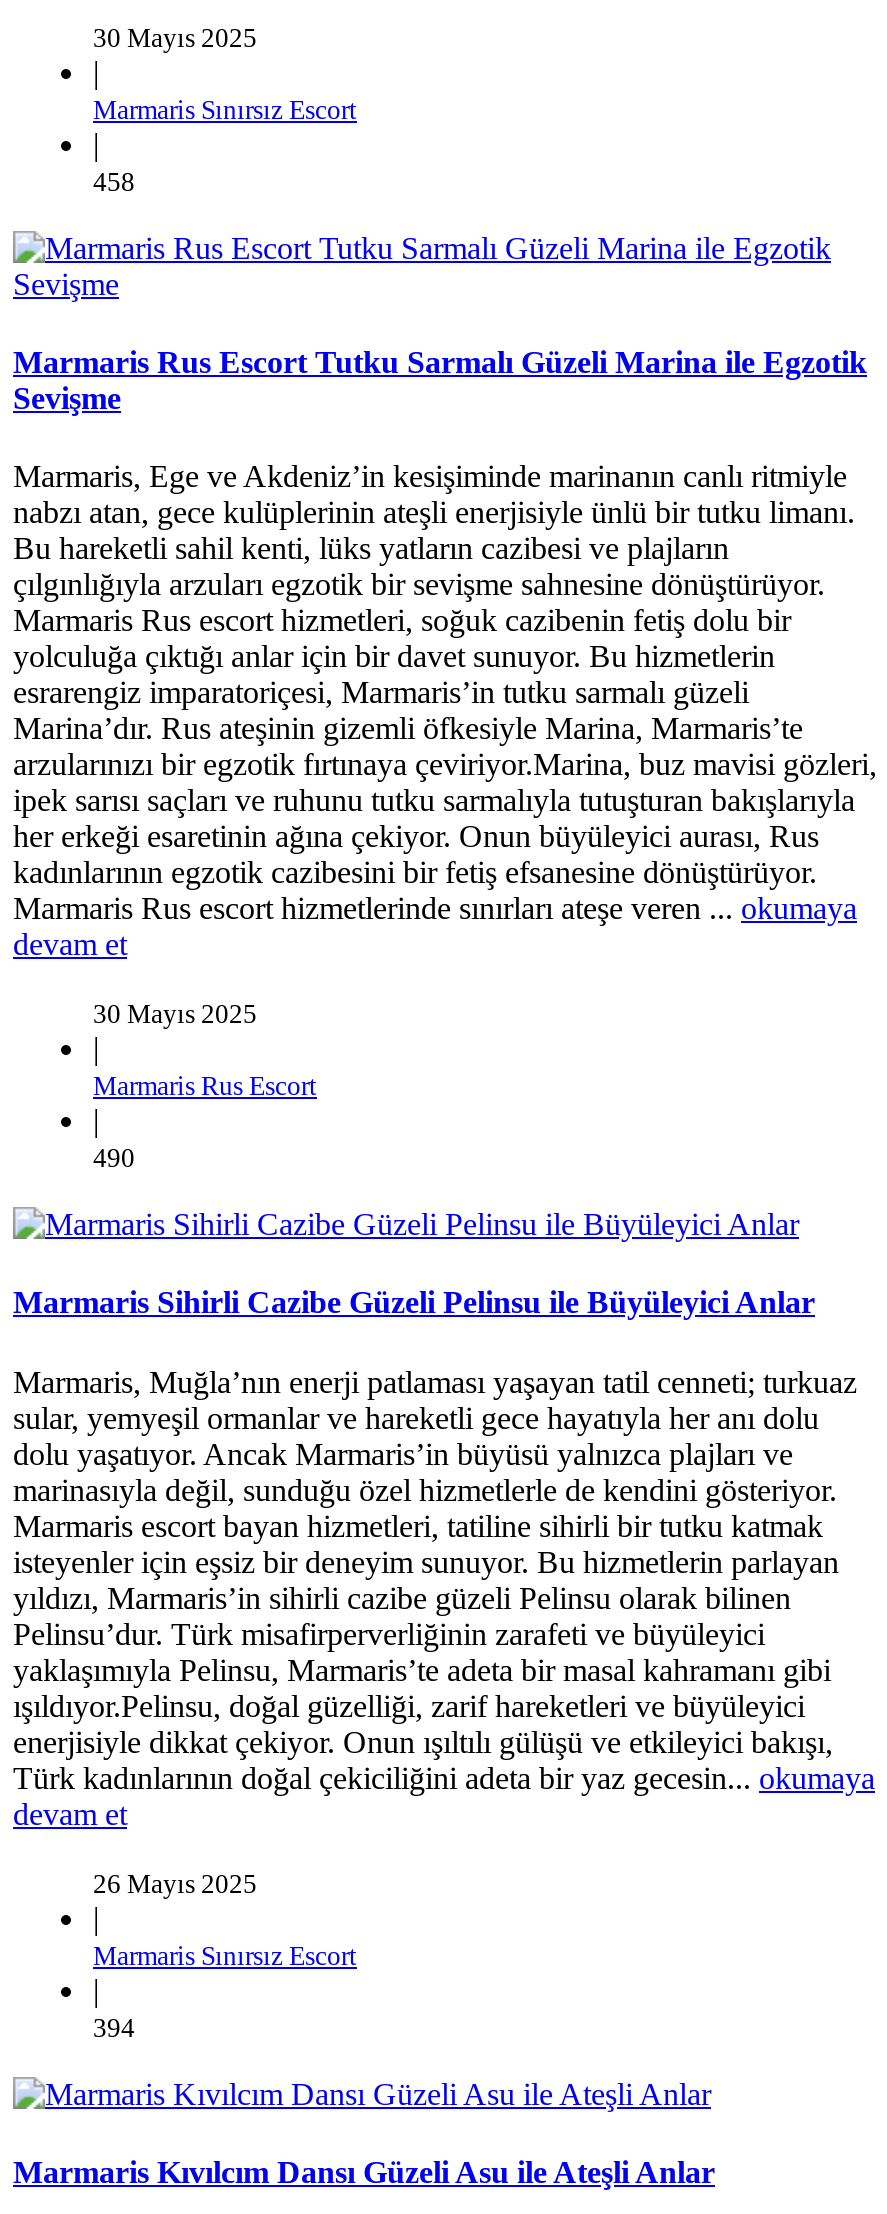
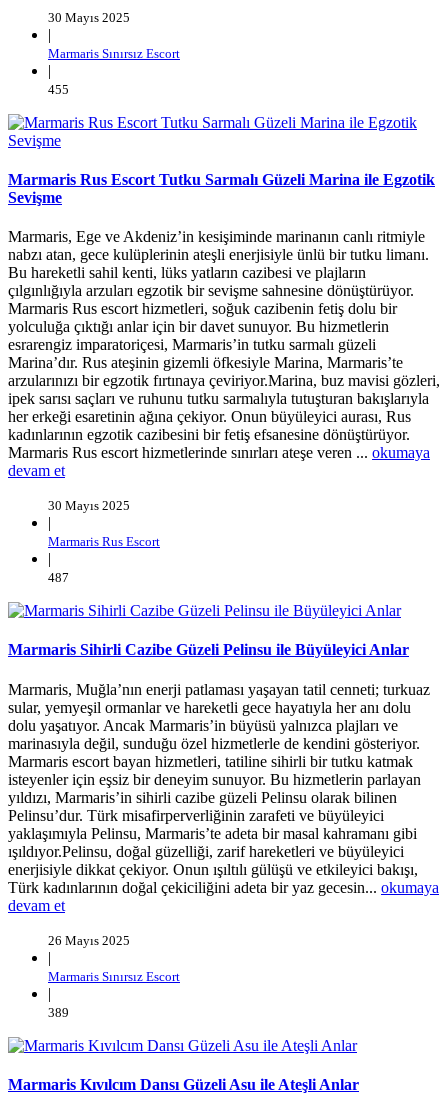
- 458
+ 455

- 490
+ 487

- 394
+ 389
